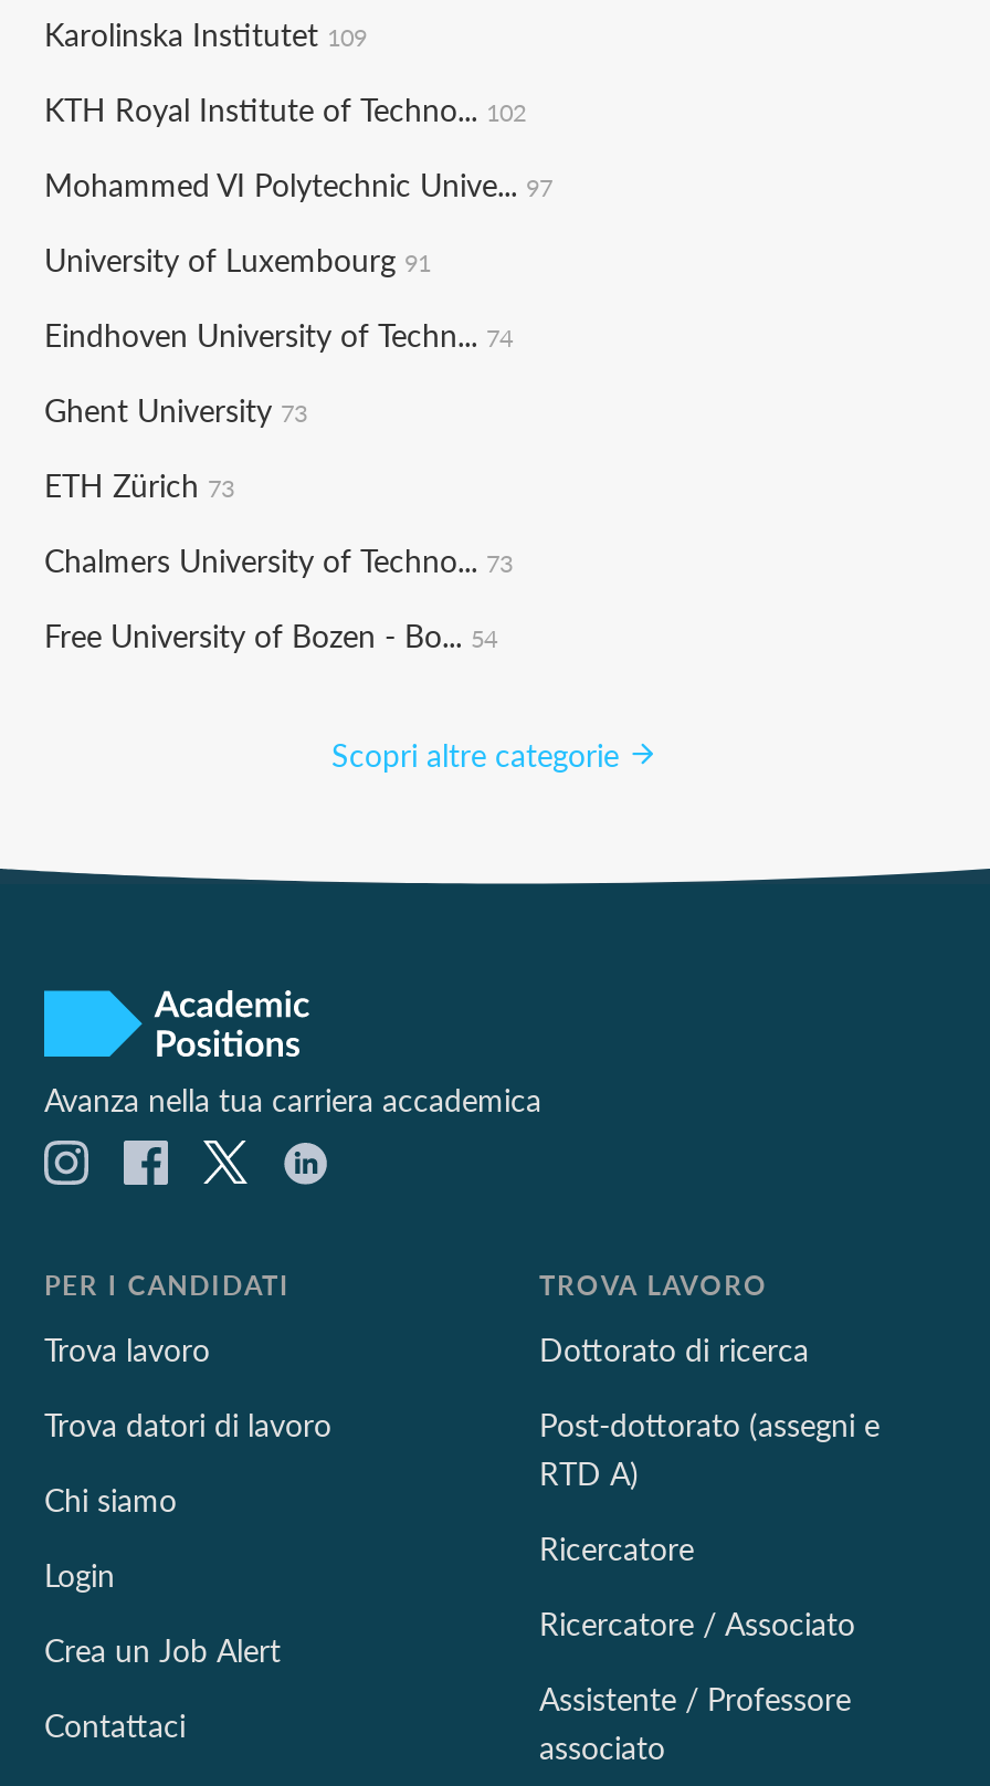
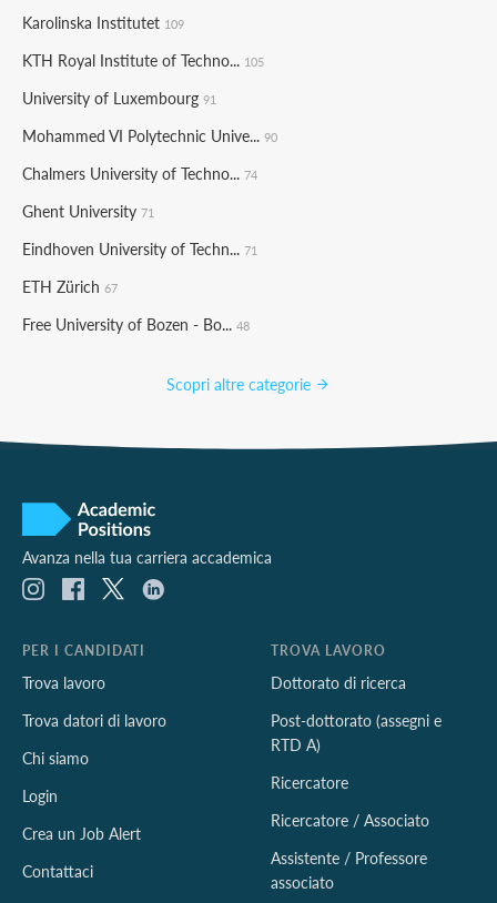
- KTH Royal Institute of Techno... 102
- Mohammed VI Polytechnic Unive... 97
+ KTH Royal Institute of Techno... 105

moved up: University of Luxembourg 91

- Eindhoven University of Techn... 74
- Ghent University 73
- ETH Zürich 73
- Chalmers University of Techno... 73
- Free University of Bozen - Bo... 54
+ Mohammed VI Polytechnic Unive... 90
+ Chalmers University of Techno... 74
+ Ghent University 71
+ Eindhoven University of Techn... 71
+ ETH Zürich 67
+ Free University of Bozen - Bo... 48
